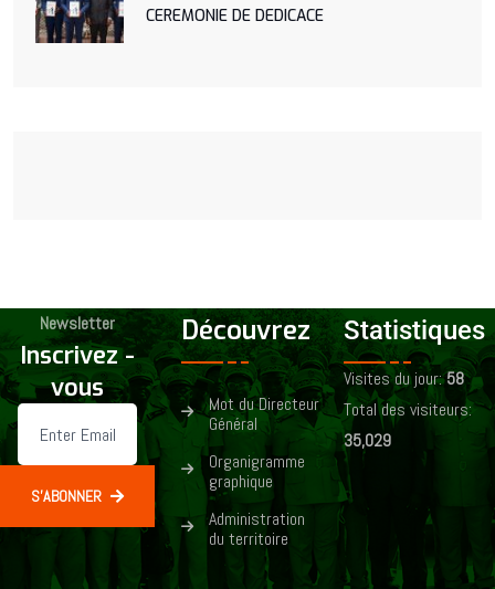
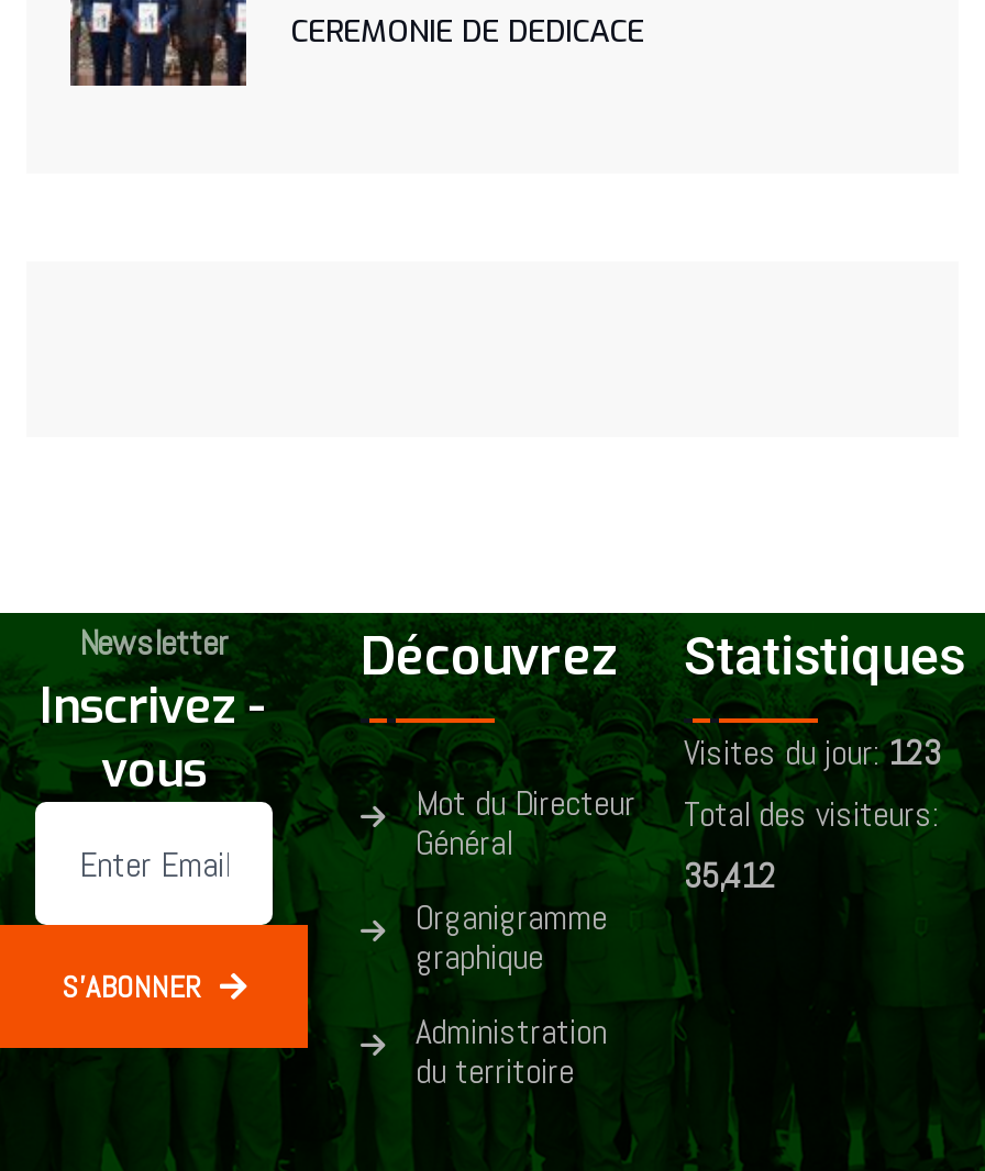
- Visites du jour: 58
+ Visites du jour: 123

- 35,029
+ 35,412
